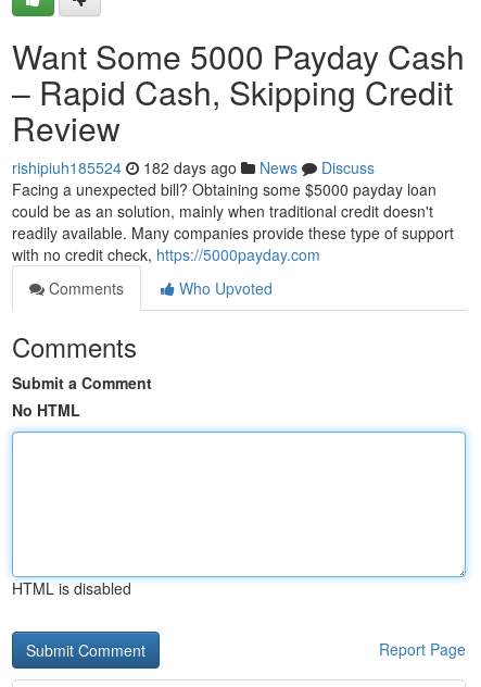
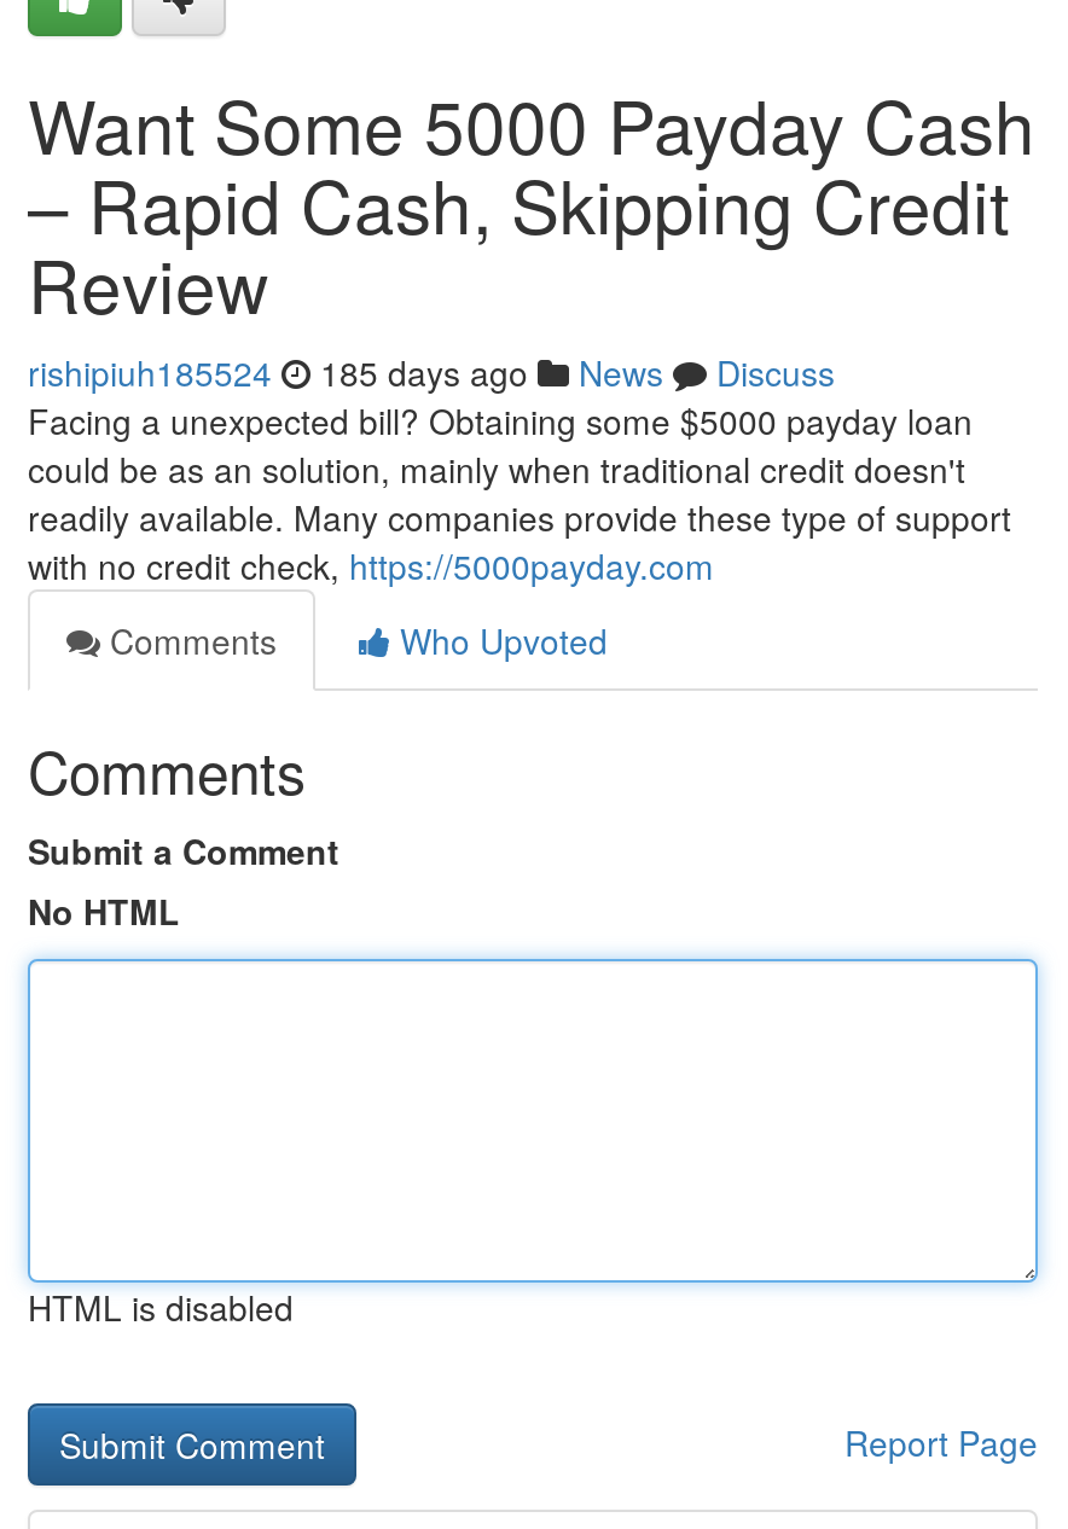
- rishipiuh185524 182 days ago News Discuss
+ rishipiuh185524 185 days ago News Discuss
